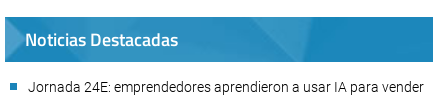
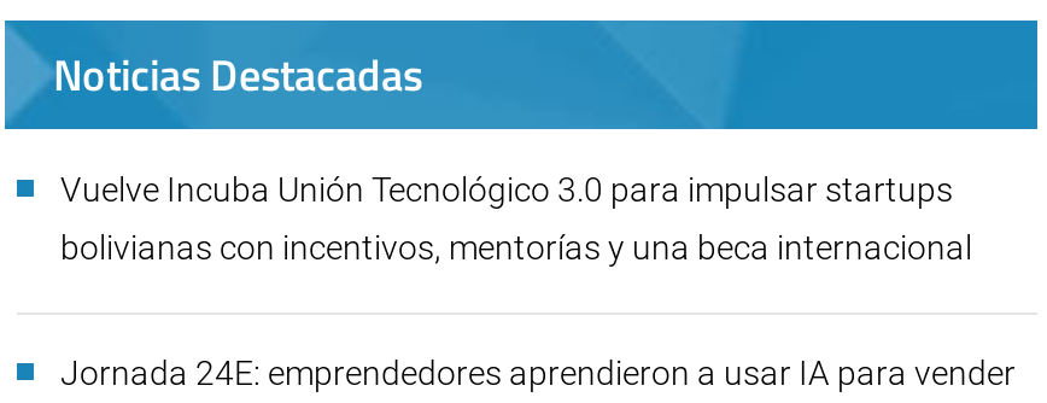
+ Vuelve Incuba Unión Tecnológico 3.0 para impulsar startups
+ bolivianas con incentivos, mentorías y una beca internacional
